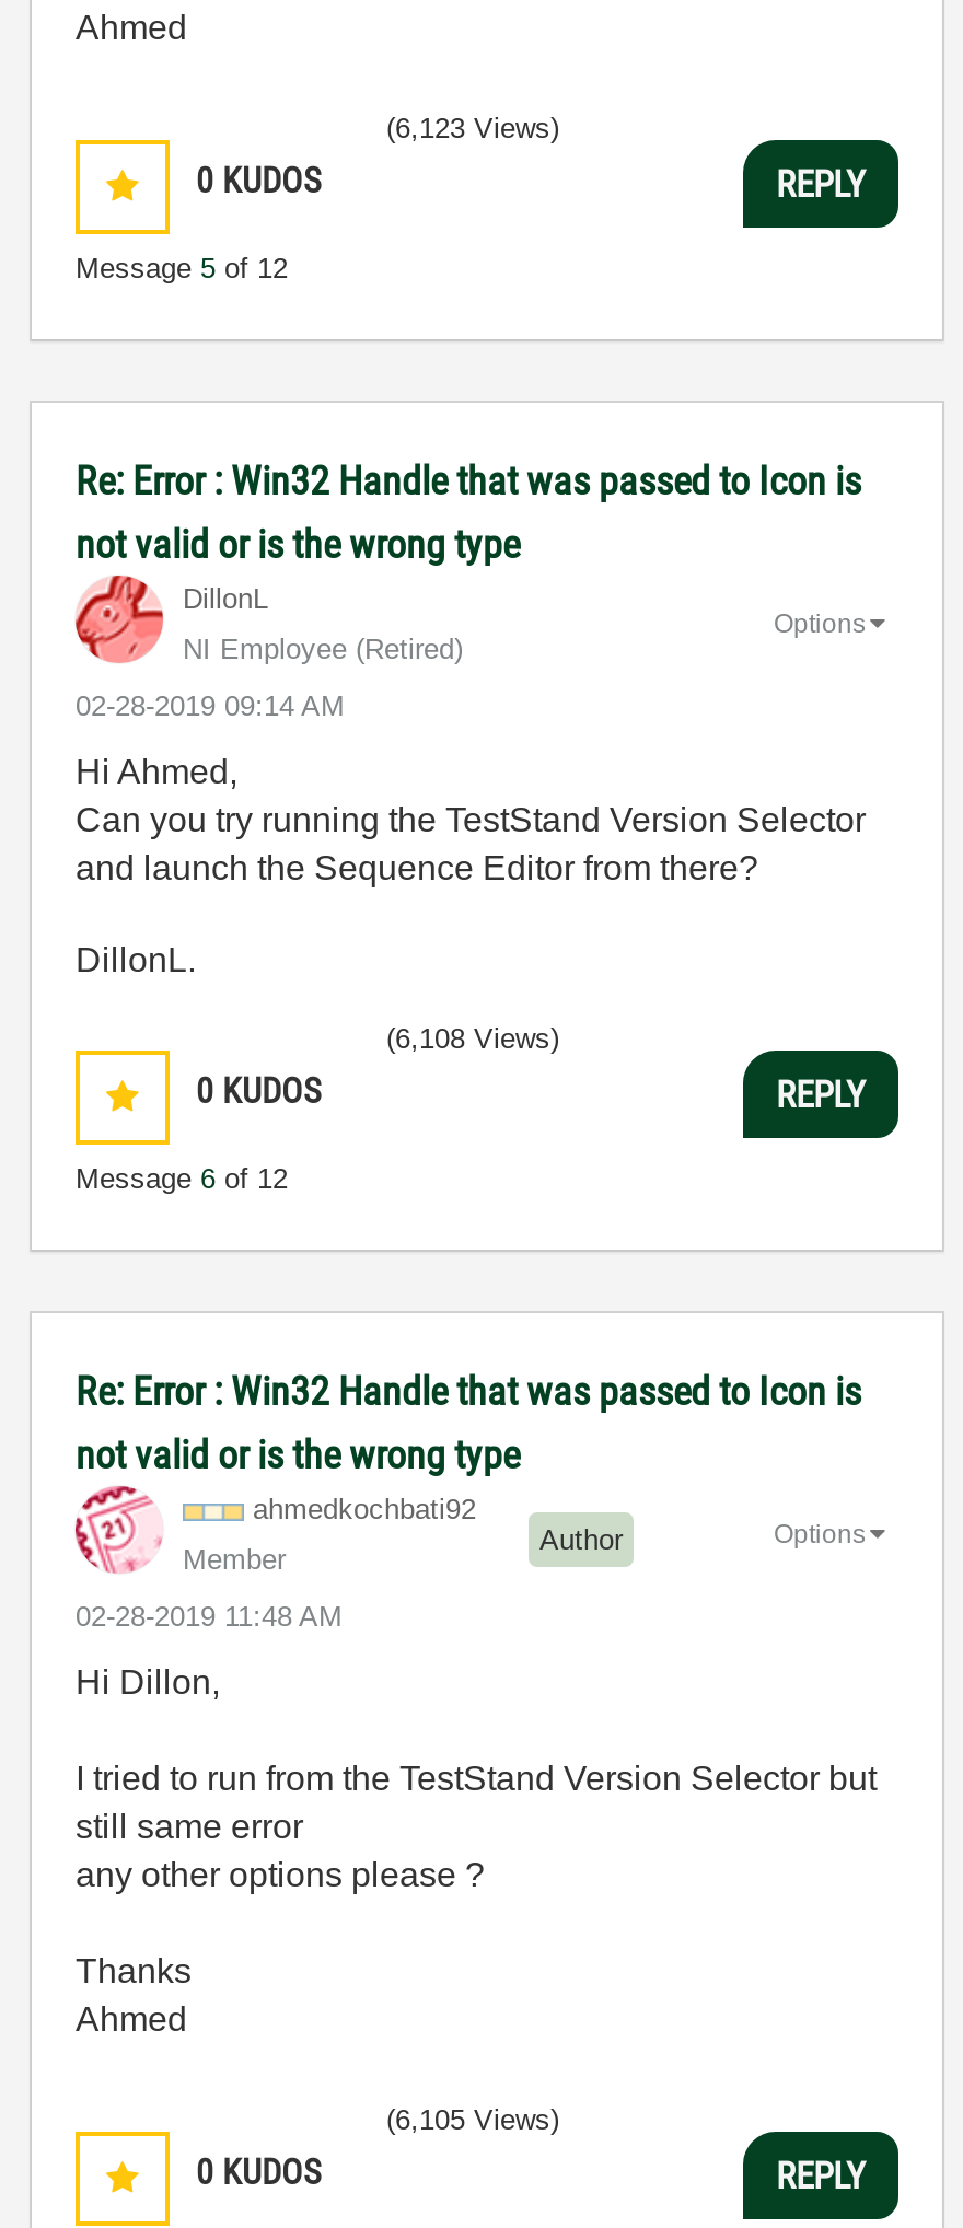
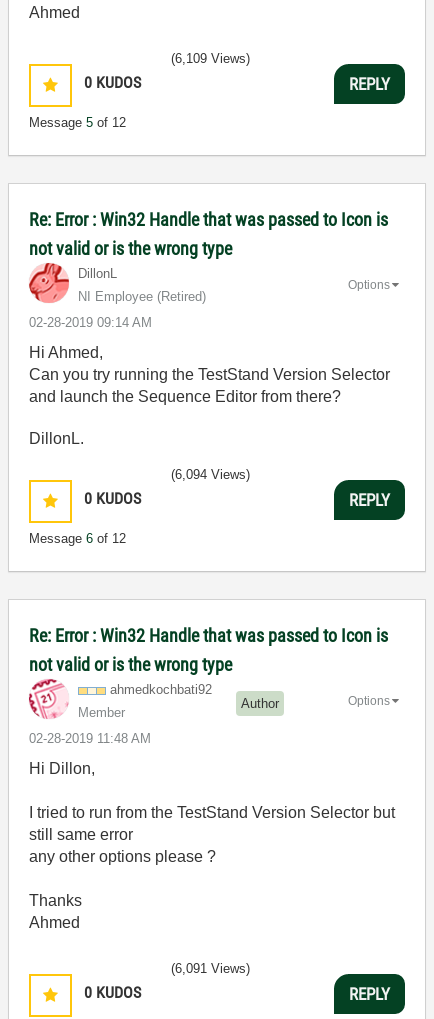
- (6,123 Views)
+ (6,109 Views)

- (6,108 Views)
+ (6,094 Views)

- (6,105 Views)
+ (6,091 Views)
